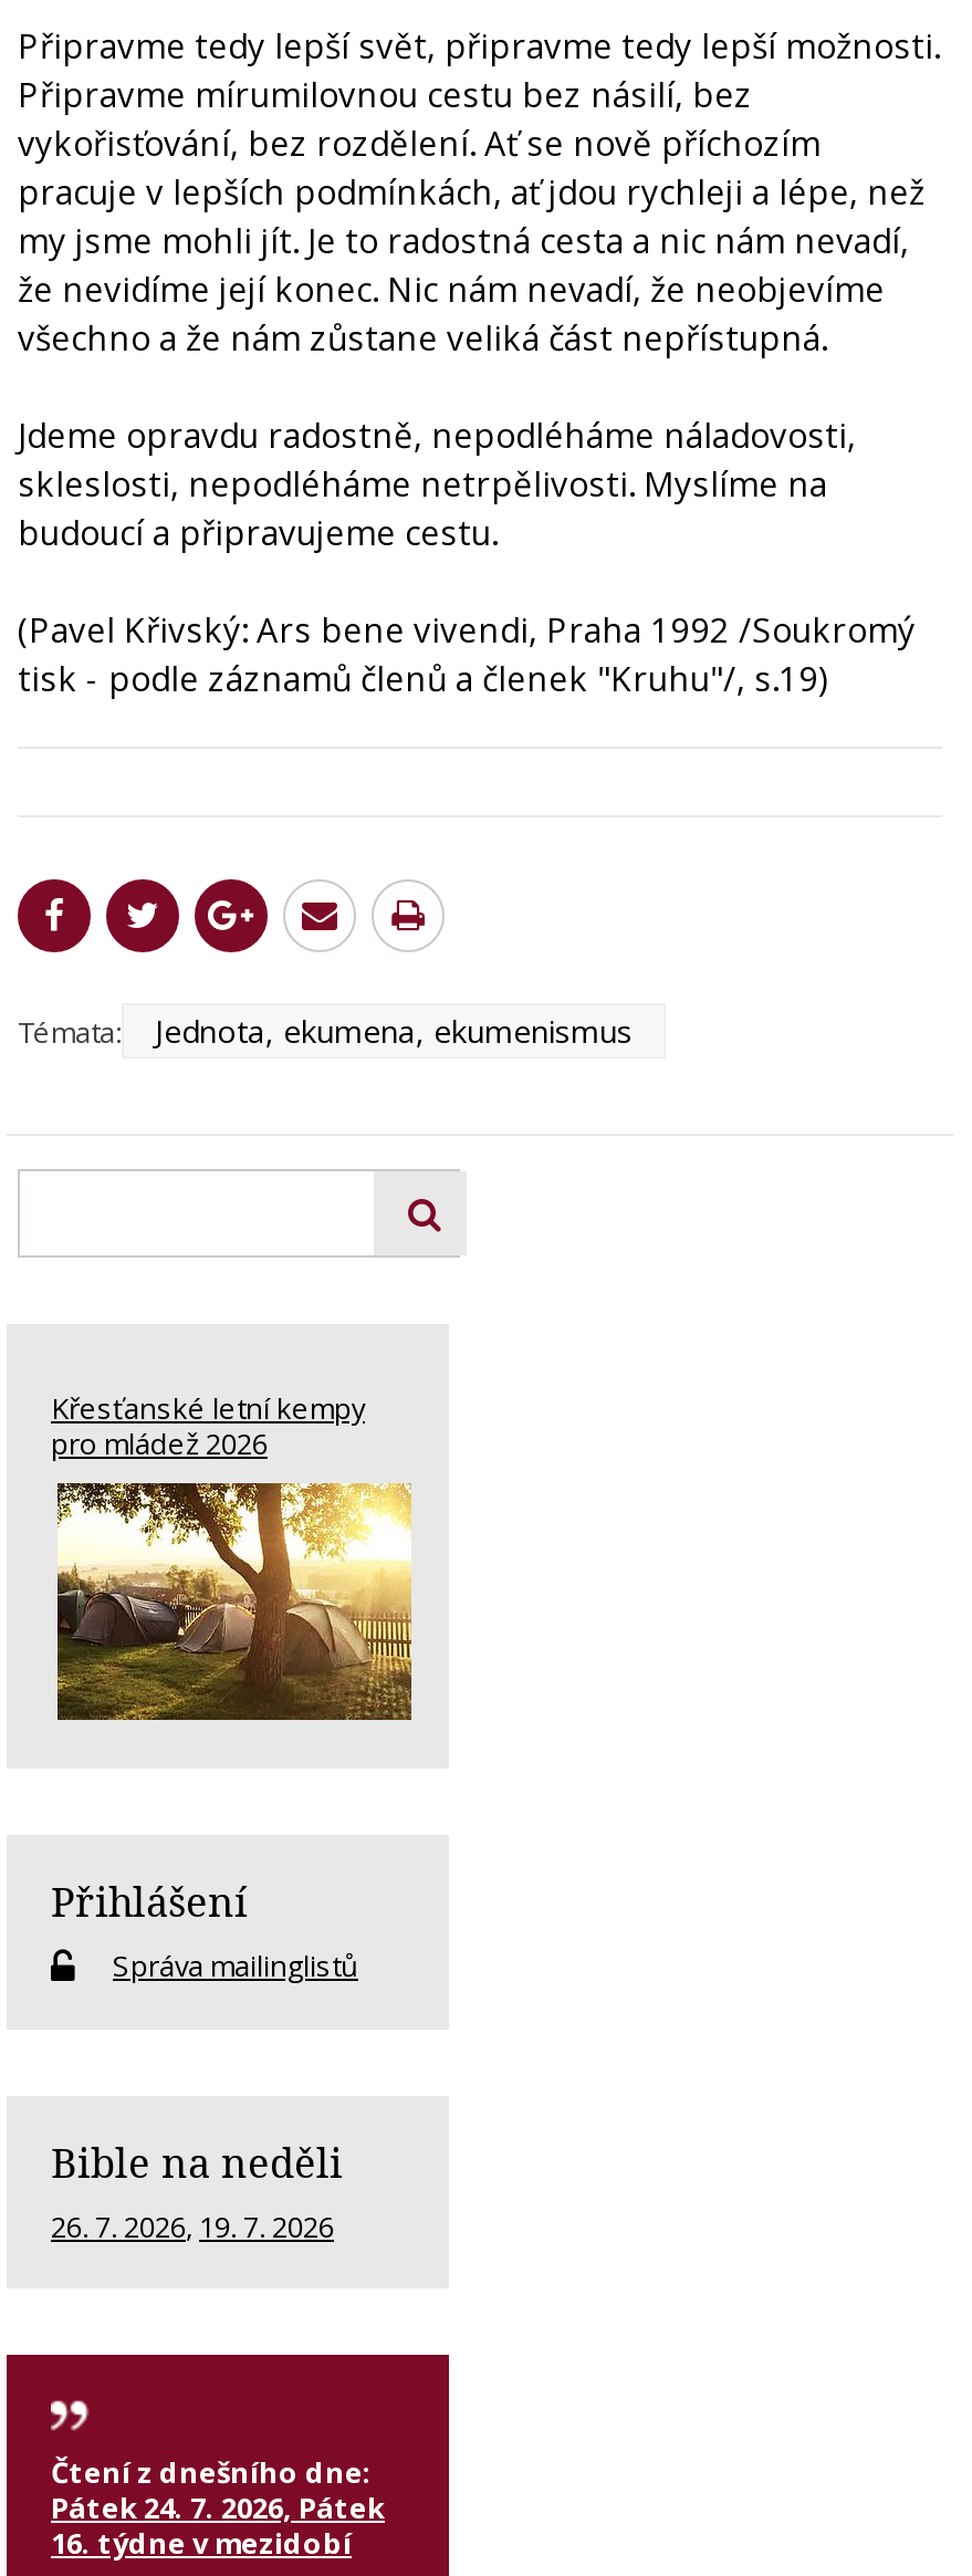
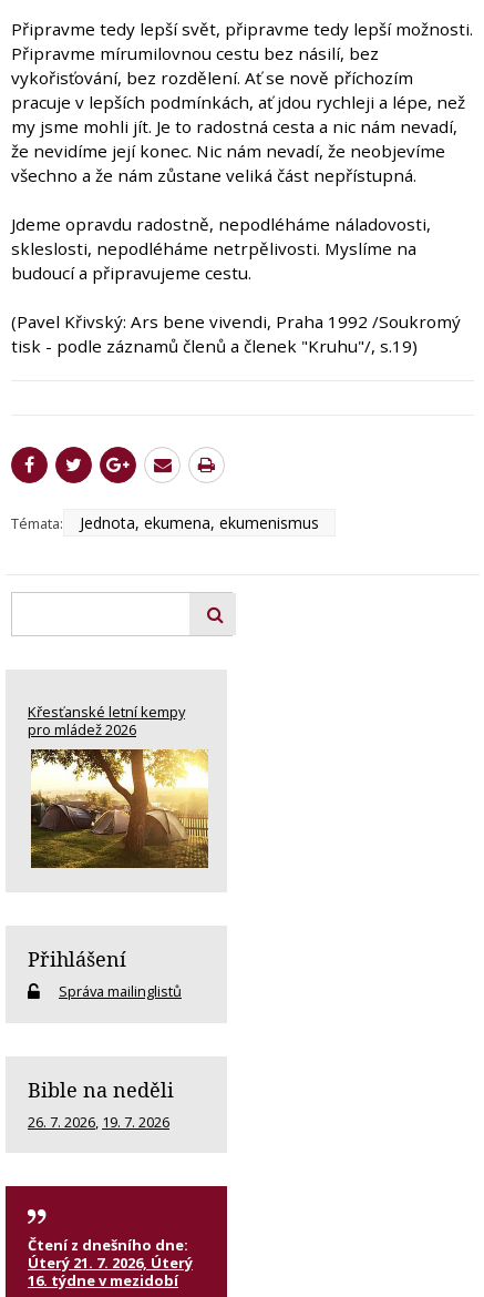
- Pátek 24. 7. 2026, Pátek
+ Úterý 21. 7. 2026, Úterý
